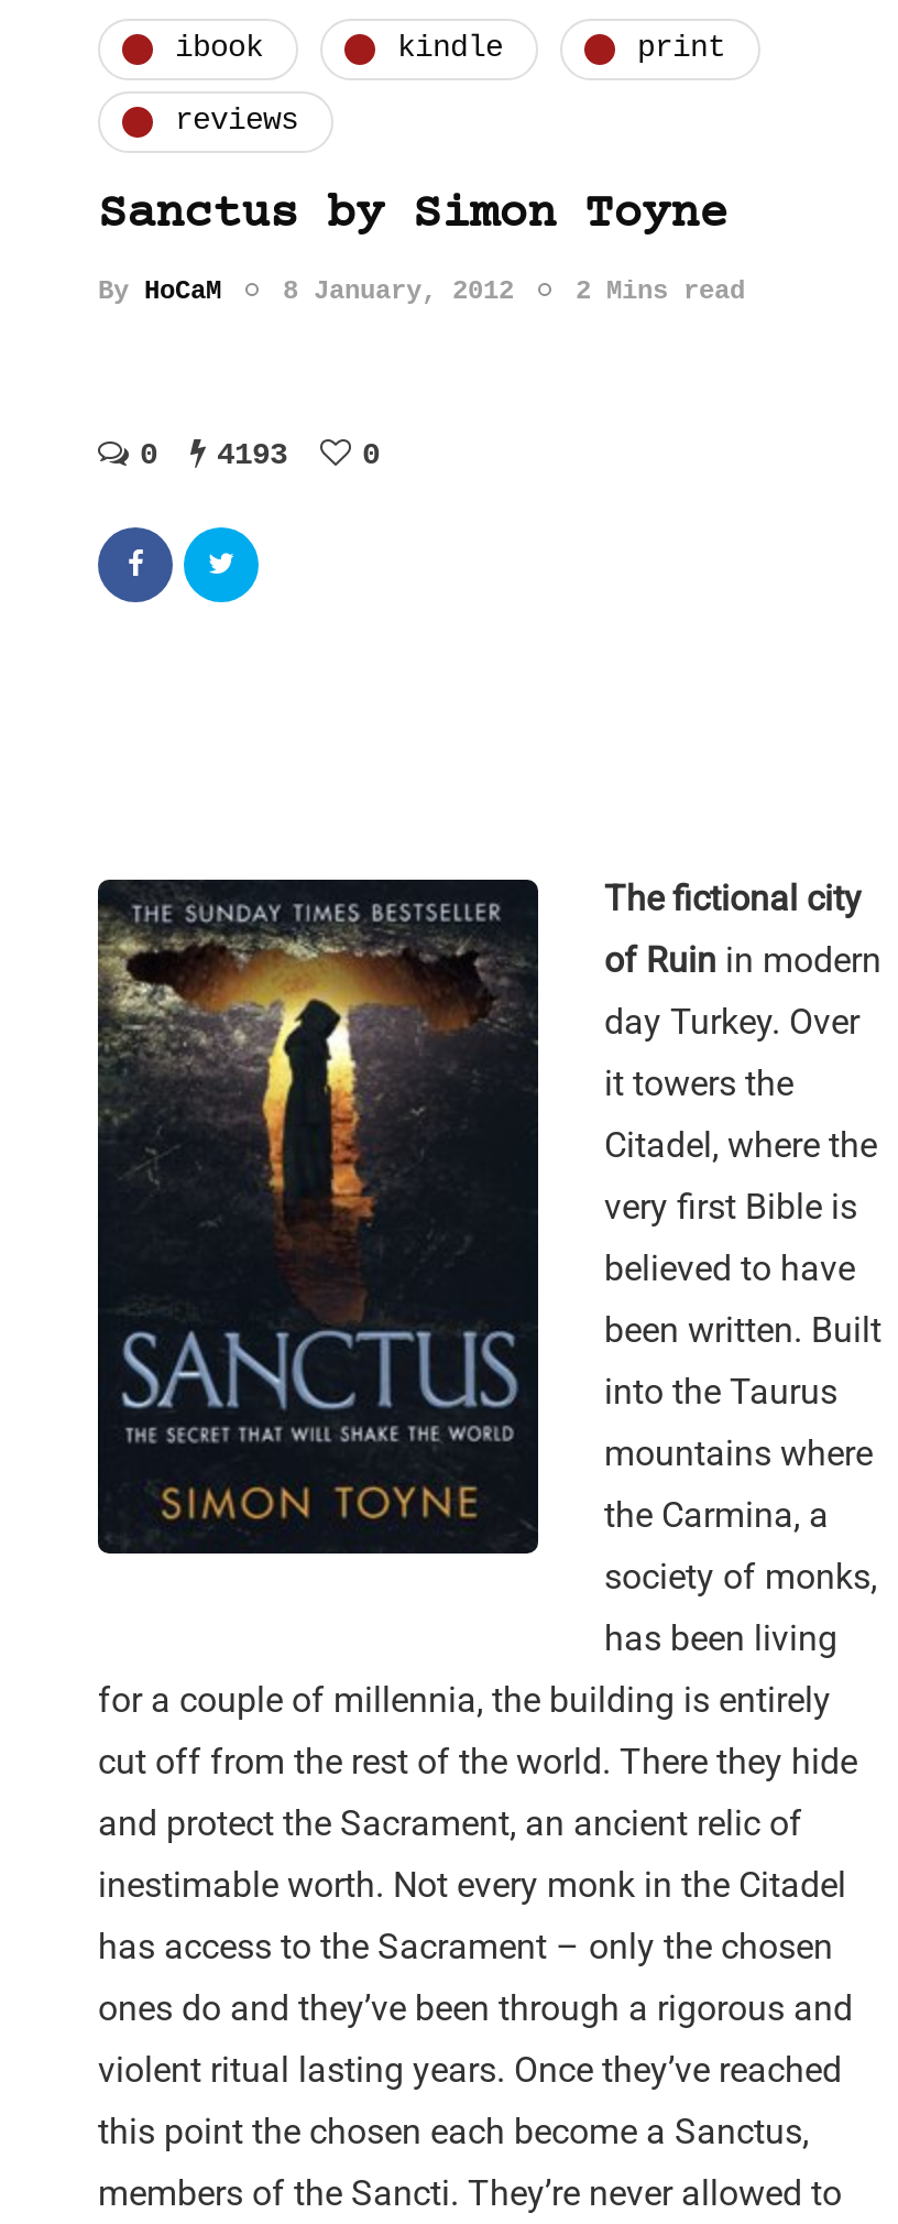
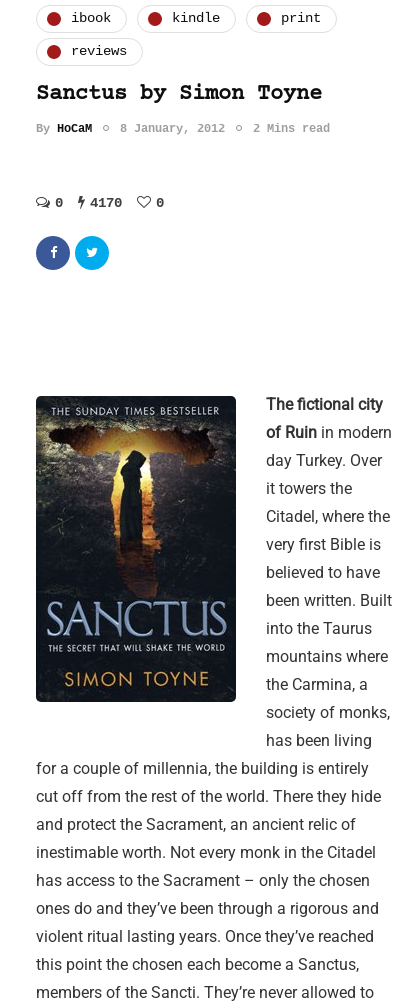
- 0 4193
+ 0 4170
